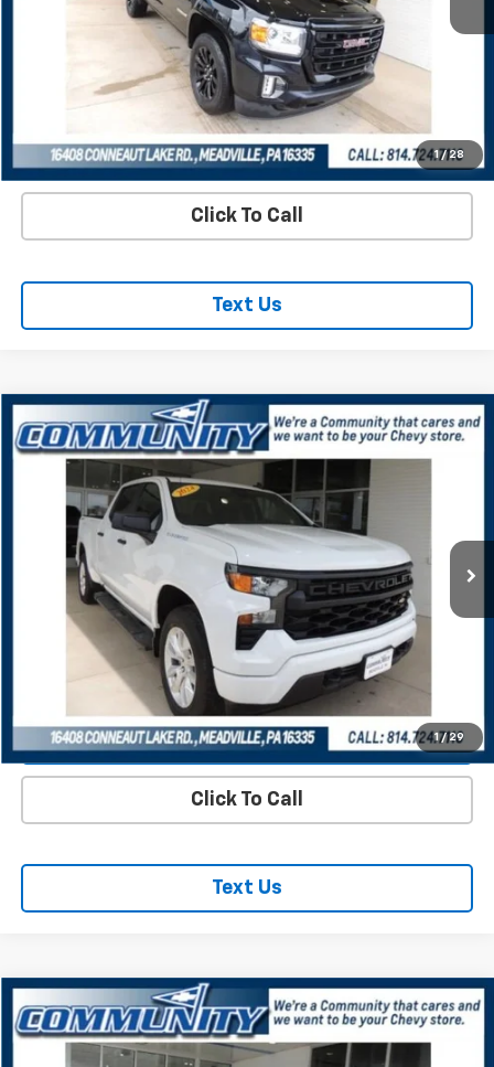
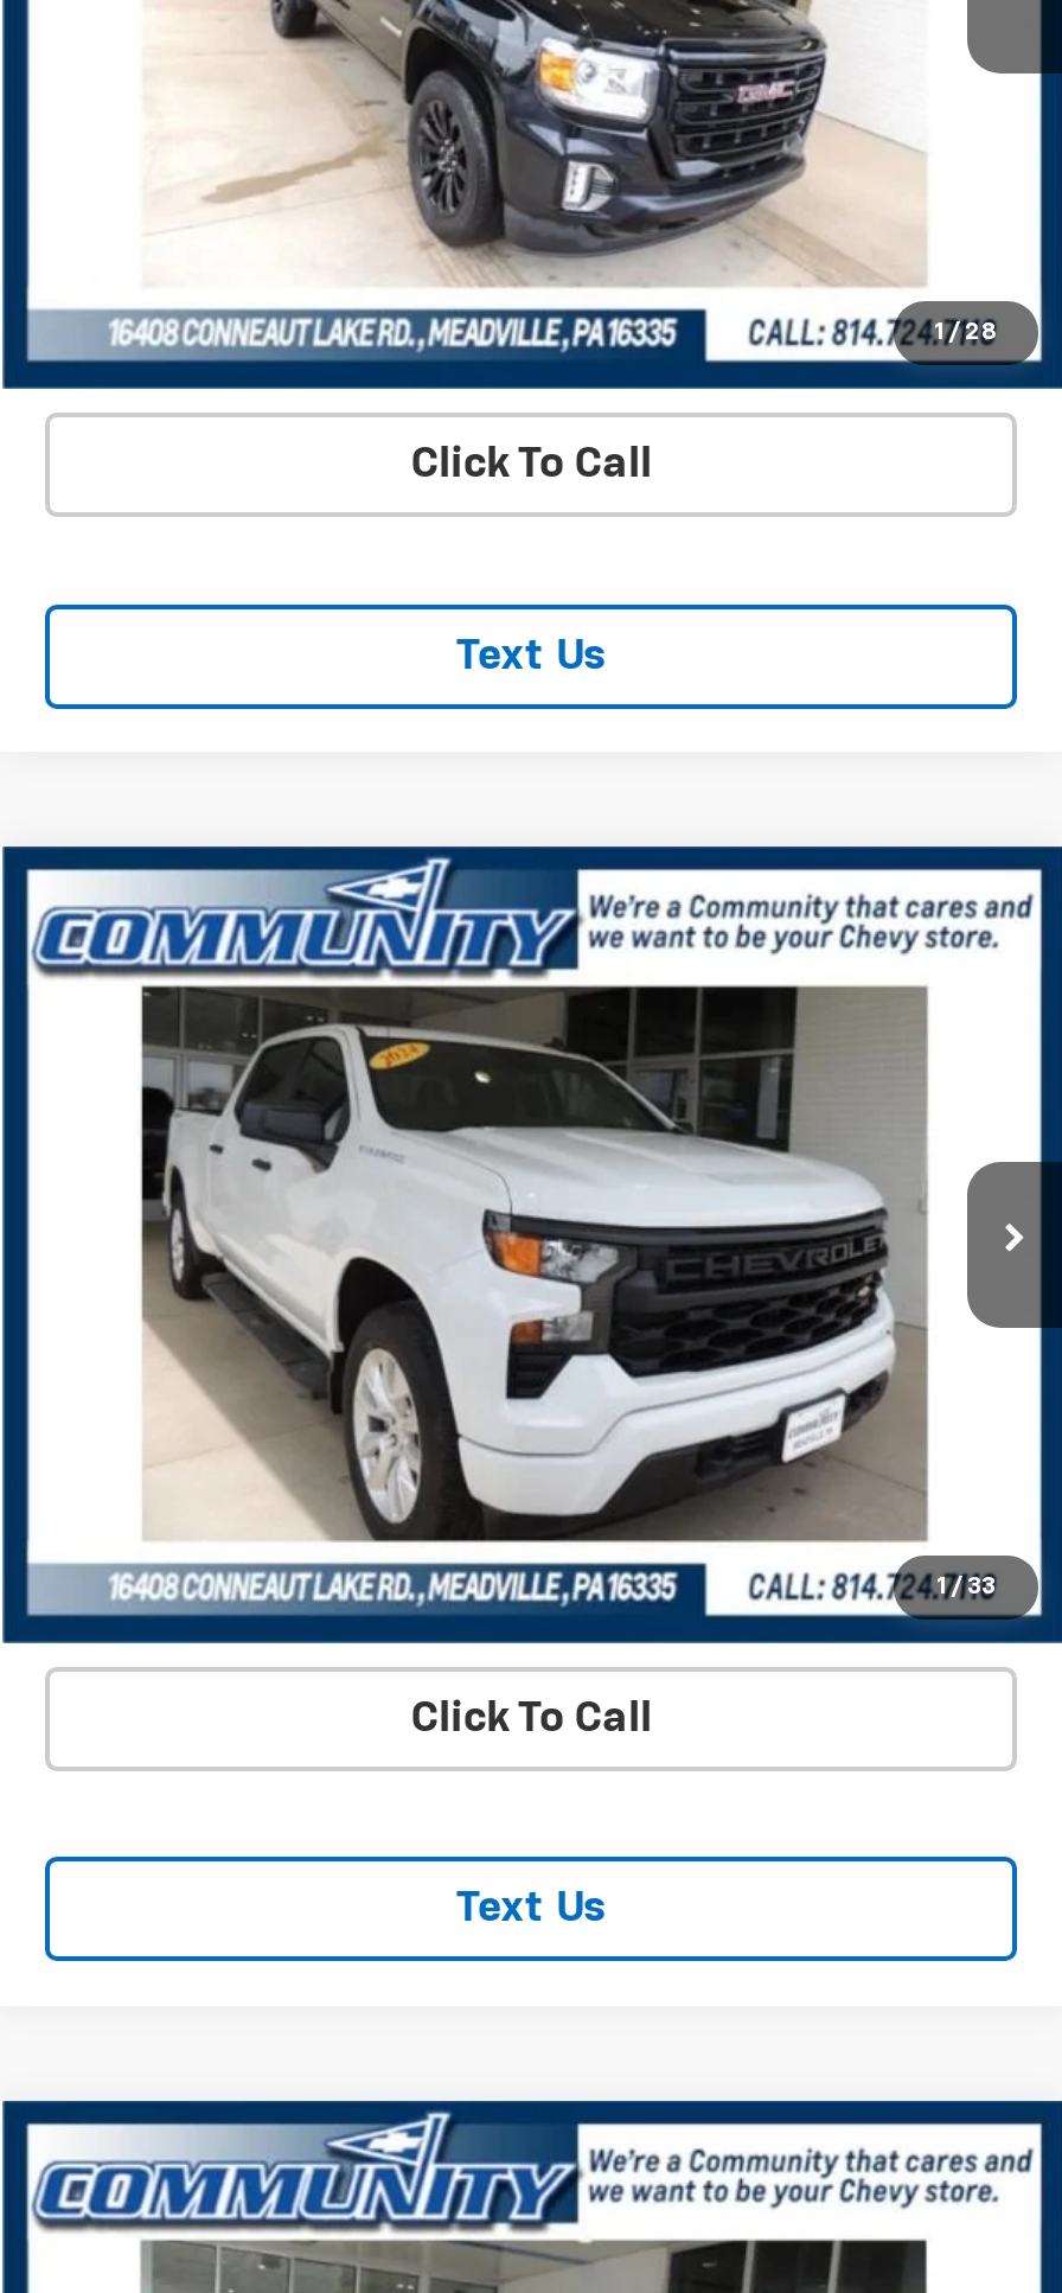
- 1 / 29
+ 1 / 33
